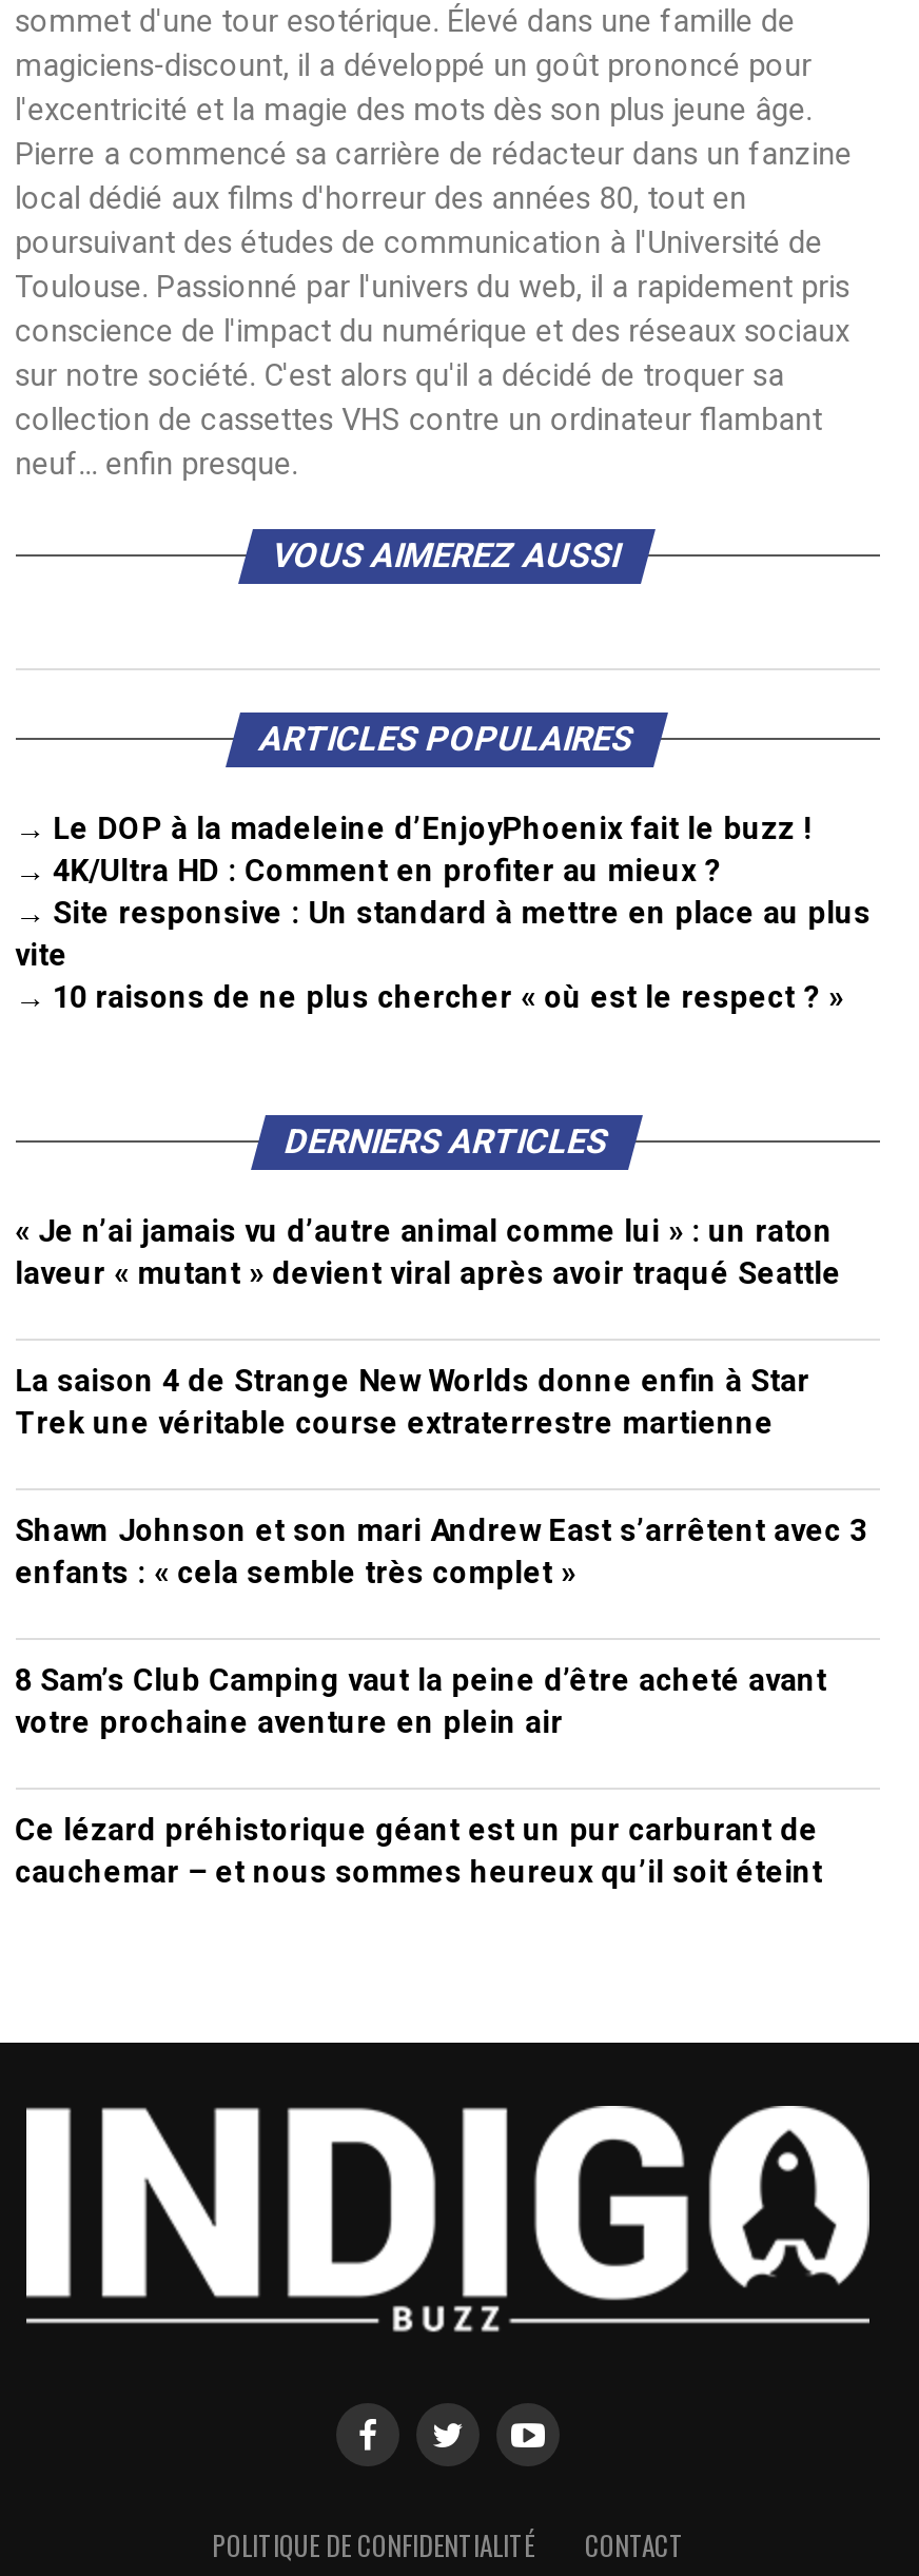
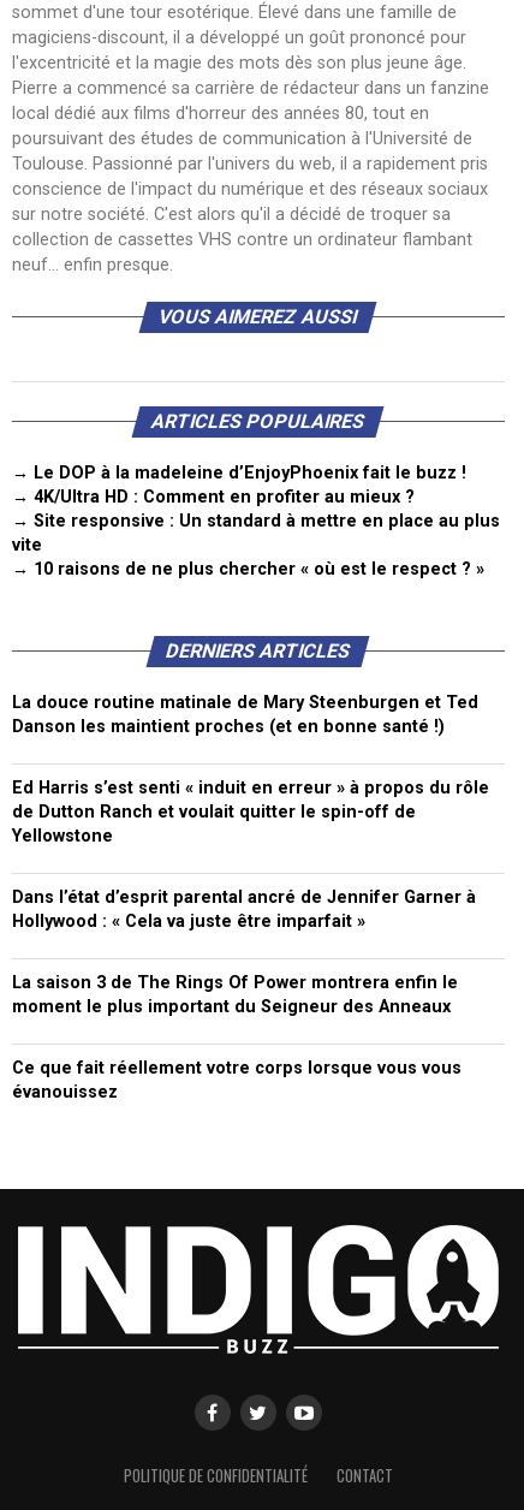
- « Je n’ai jamais vu d’autre animal comme lui » : un raton
- laveur « mutant » devient viral après avoir traqué Seattle
+ La douce routine matinale de Mary Steenburgen et Ted
+ Danson les maintient proches (et en bonne santé !)

- La saison 4 de Strange New Worlds donne enfin à Star
- Trek une véritable course extraterrestre martienne
+ Ed Harris s’est senti « induit en erreur » à propos du rôle
+ de Dutton Ranch et voulait quitter le spin-off de
+ Yellowstone

- Shawn Johnson et son mari Andrew East s’arrêtent avec 3
- enfants : « cela semble très complet »
+ Dans l’état d’esprit parental ancré de Jennifer Garner à
+ Hollywood : « Cela va juste être imparfait »

- 8 Sam’s Club Camping vaut la peine d’être acheté avant
- votre prochaine aventure en plein air
+ La saison 3 de The Rings Of Power montrera enfin le
+ moment le plus important du Seigneur des Anneaux

- Ce lézard préhistorique géant est un pur carburant de
- cauchemar – et nous sommes heureux qu’il soit éteint
+ Ce que fait réellement votre corps lorsque vous vous
+ évanouissez
